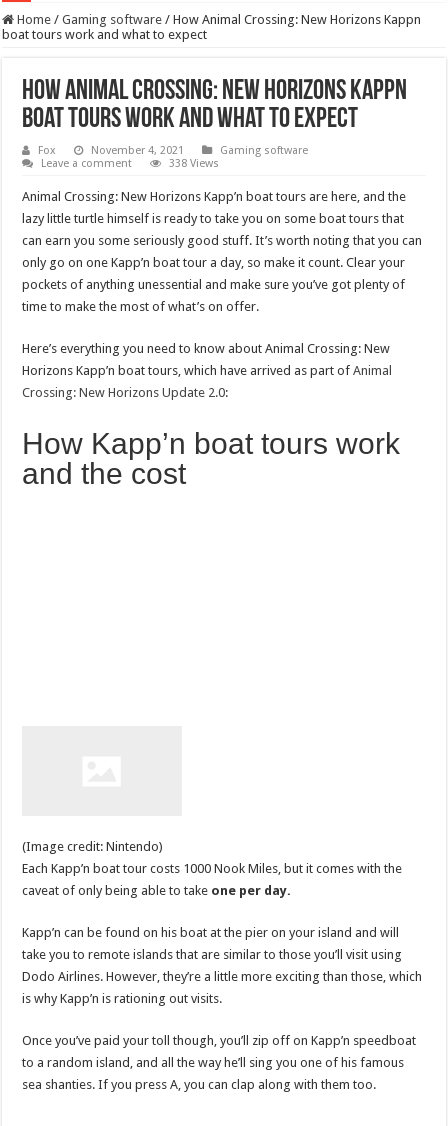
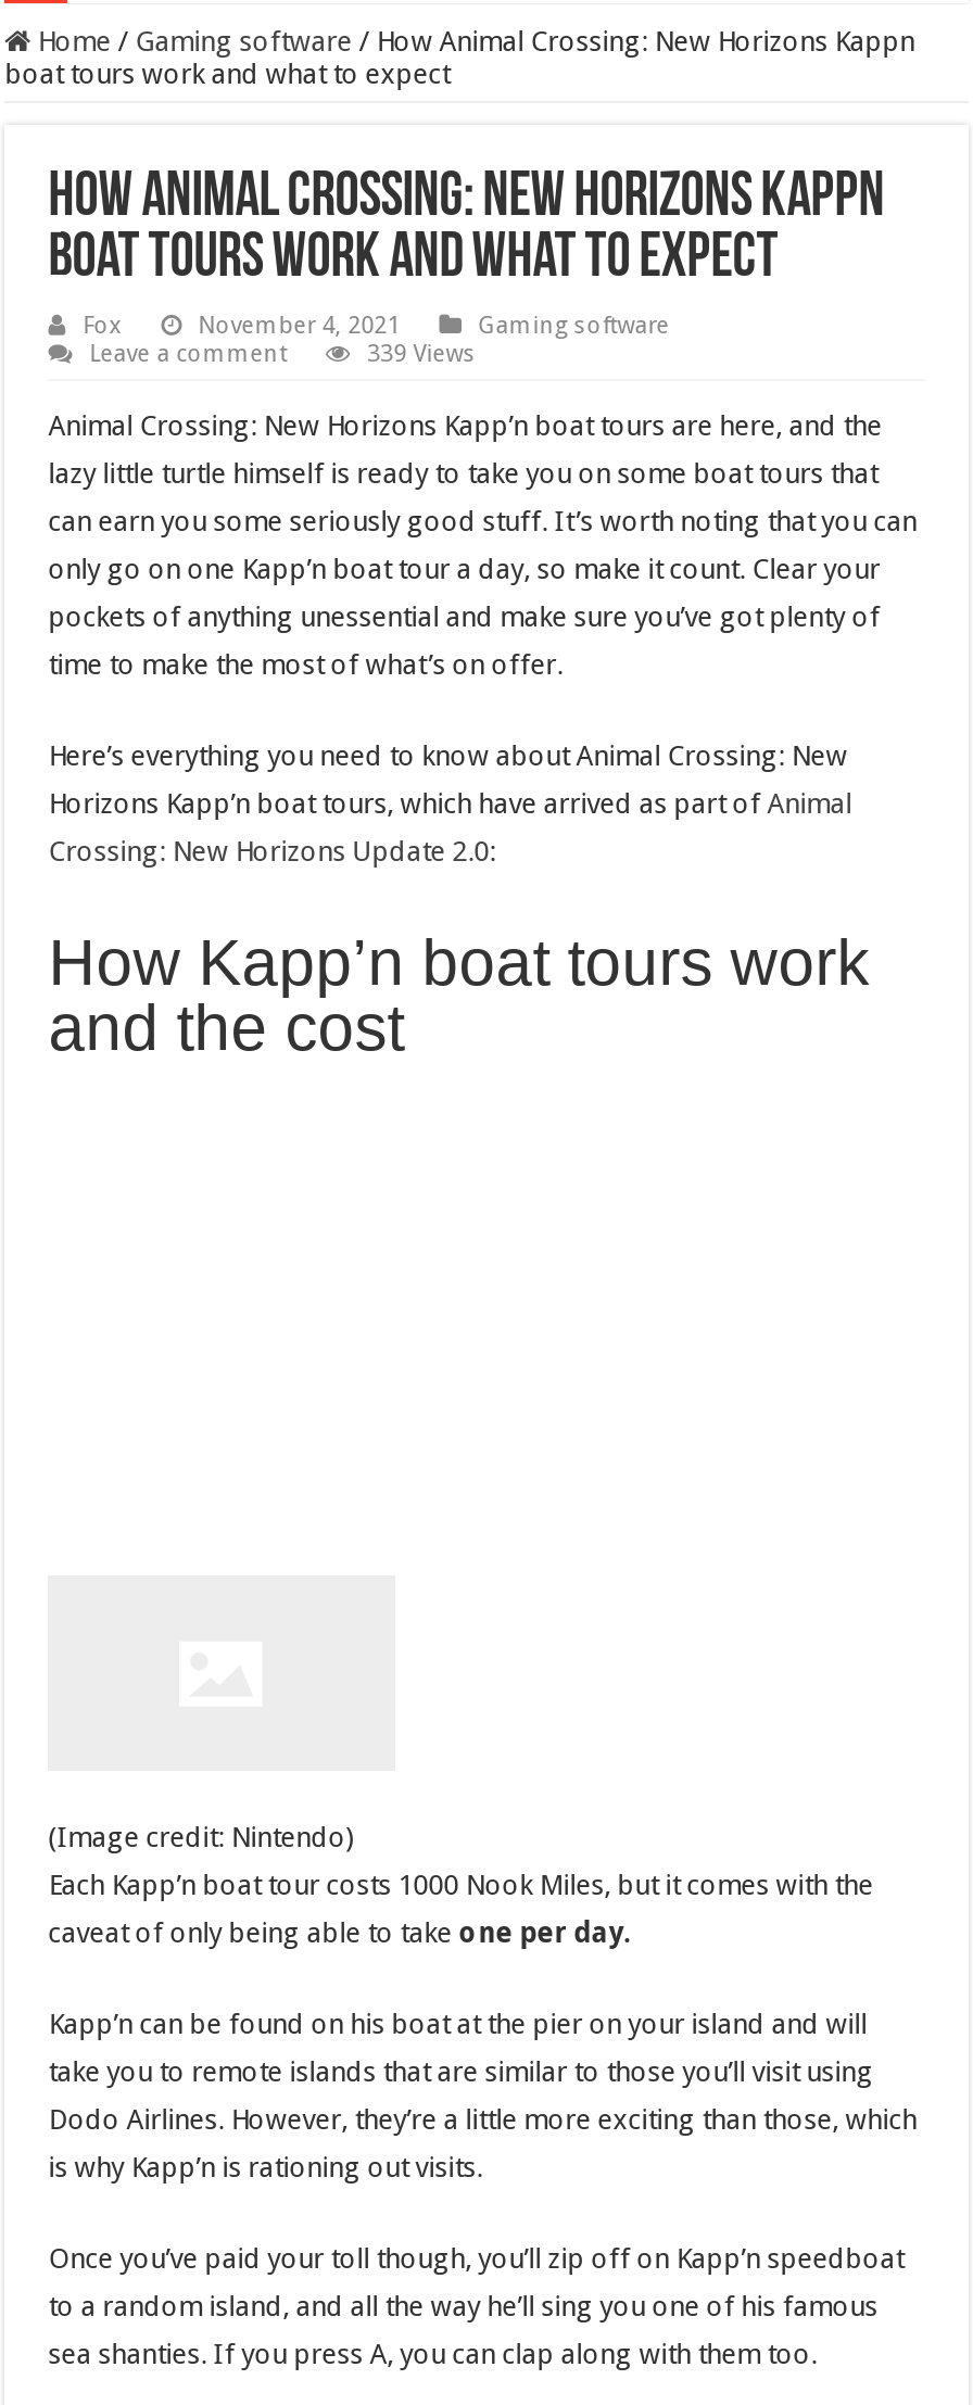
- 338 Views
+ 339 Views
